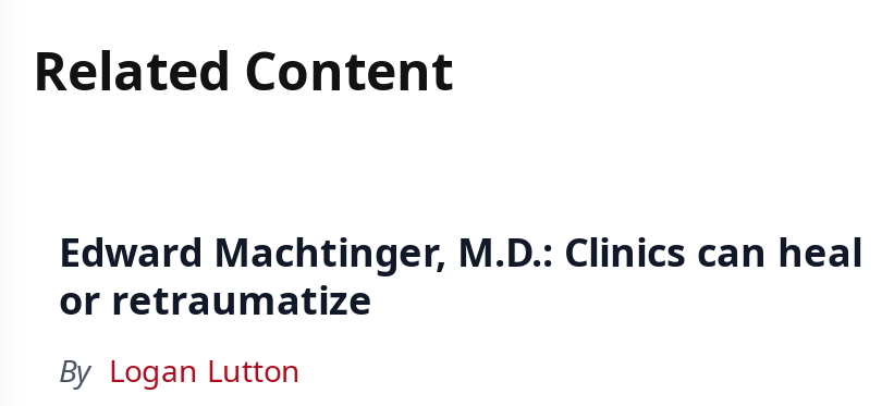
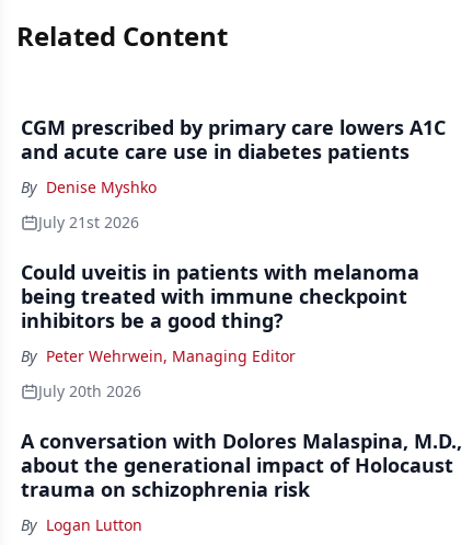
- Edward Machtinger, M.D.: Clinics can heal
- or retraumatize
+ CGM prescribed by primary care lowers A1C
+ and acute care use in diabetes patients
+ By Denise Myshko
+ July 21st 2026
+ Could uveitis in patients with melanoma
+ being treated with immune checkpoint
+ inhibitors be a good thing?
+ By Peter Wehrwein, Managing Editor
+ July 20th 2026
+ A conversation with Dolores Malaspina, M.D.,
+ about the generational impact of Holocaust
+ trauma on schizophrenia risk
